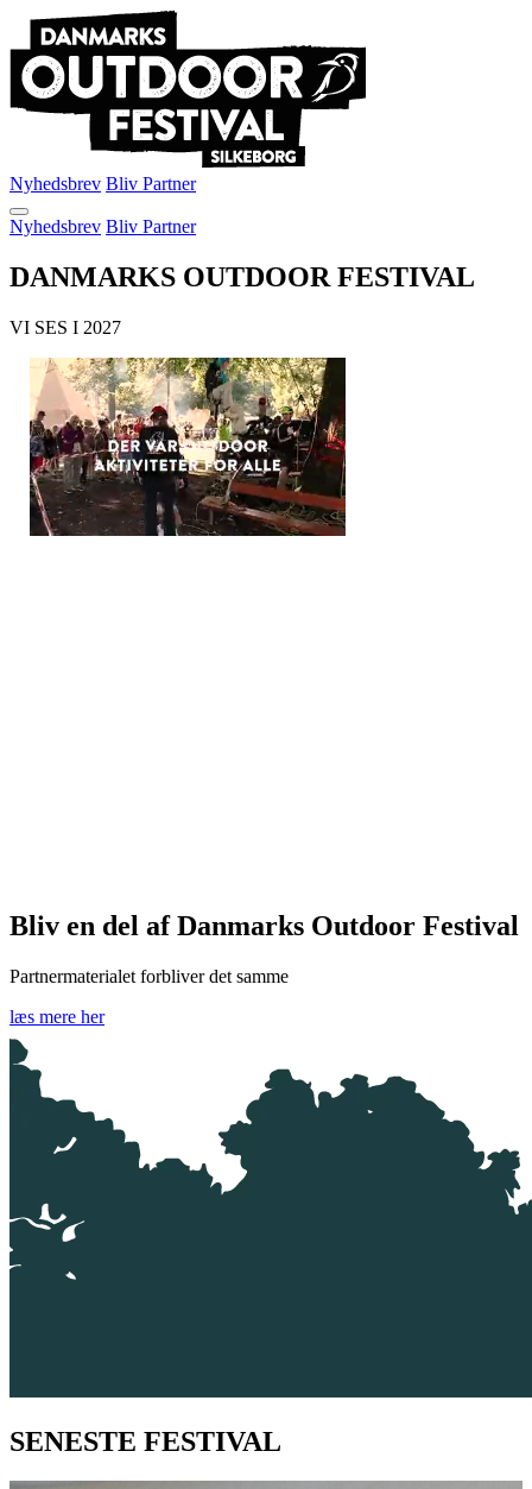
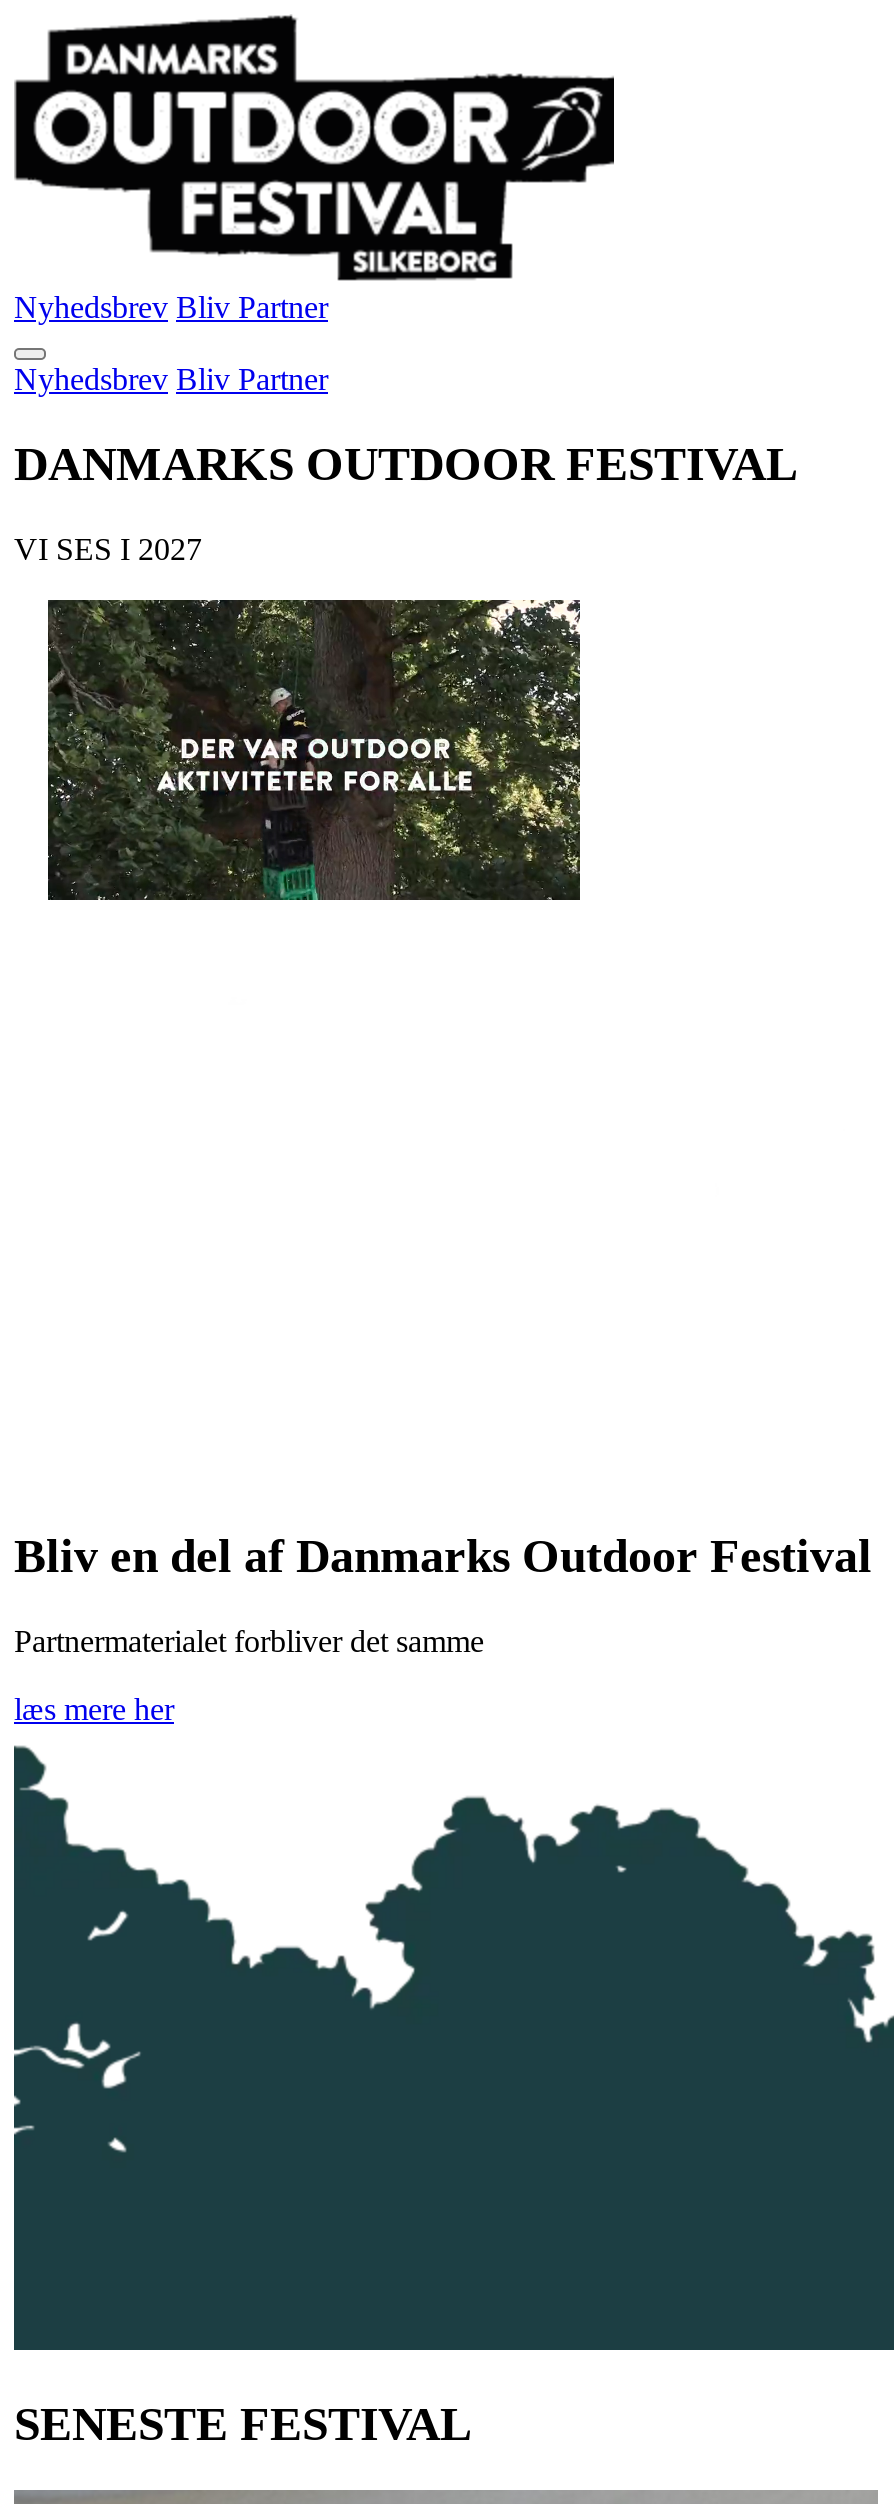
- [image]
+ [image]
